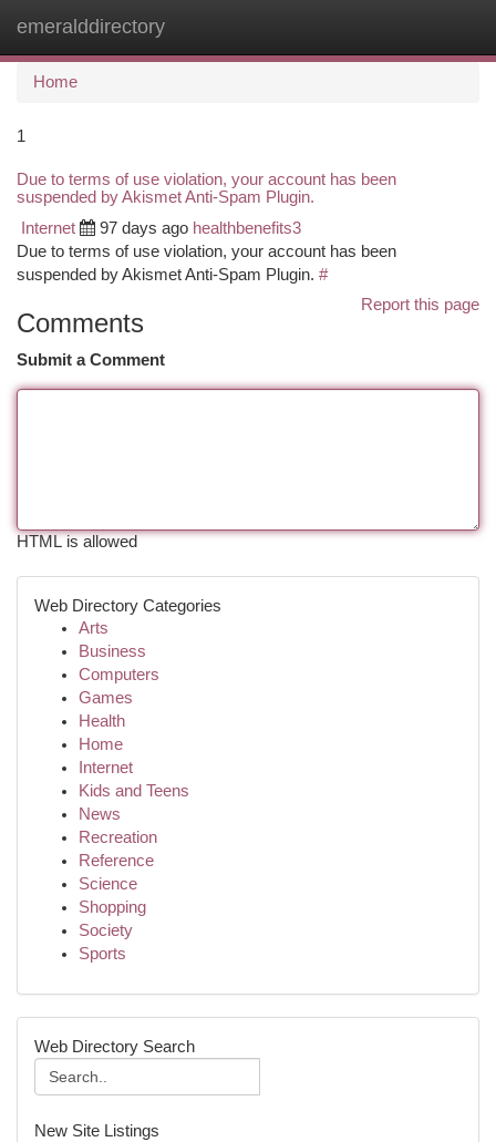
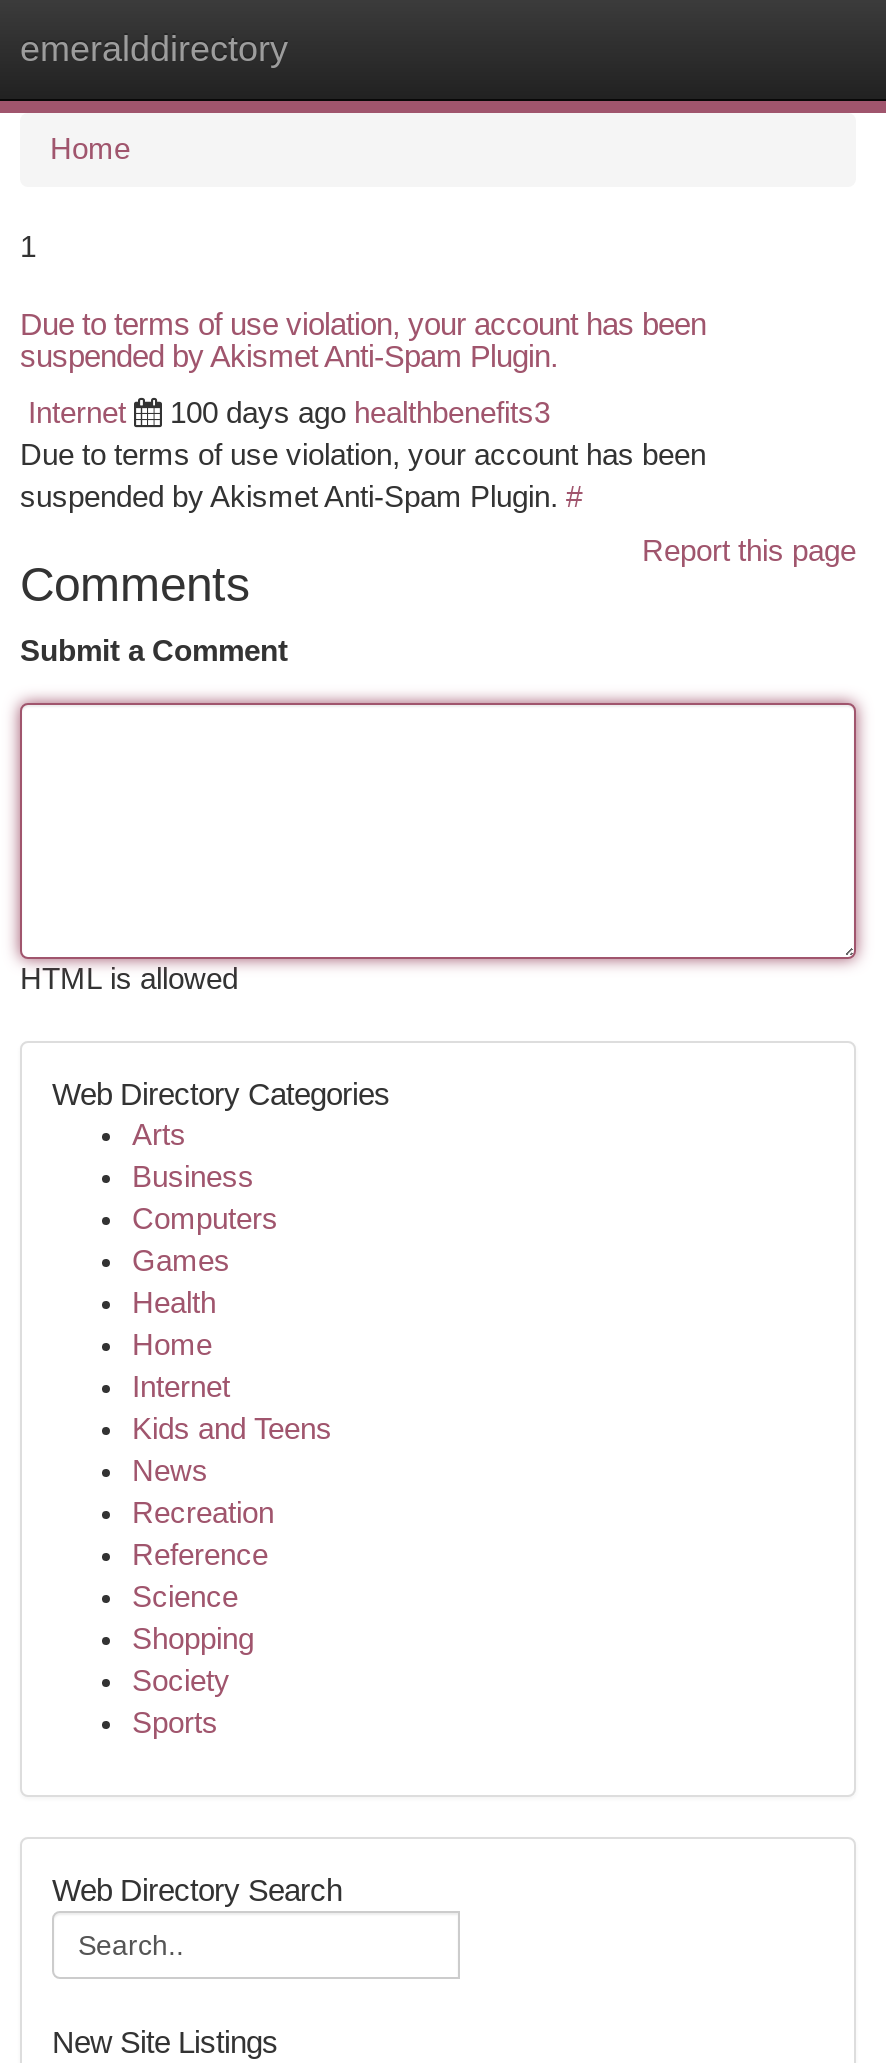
- 97 days ago healthbenefits3
+ 100 days ago healthbenefits3
